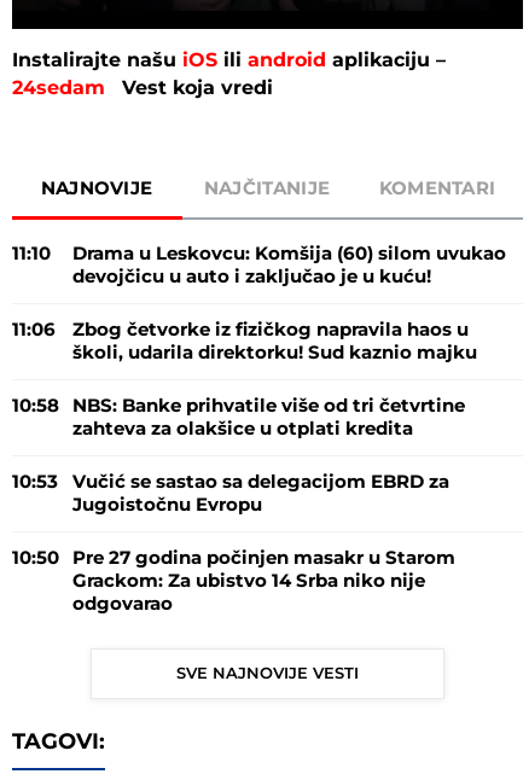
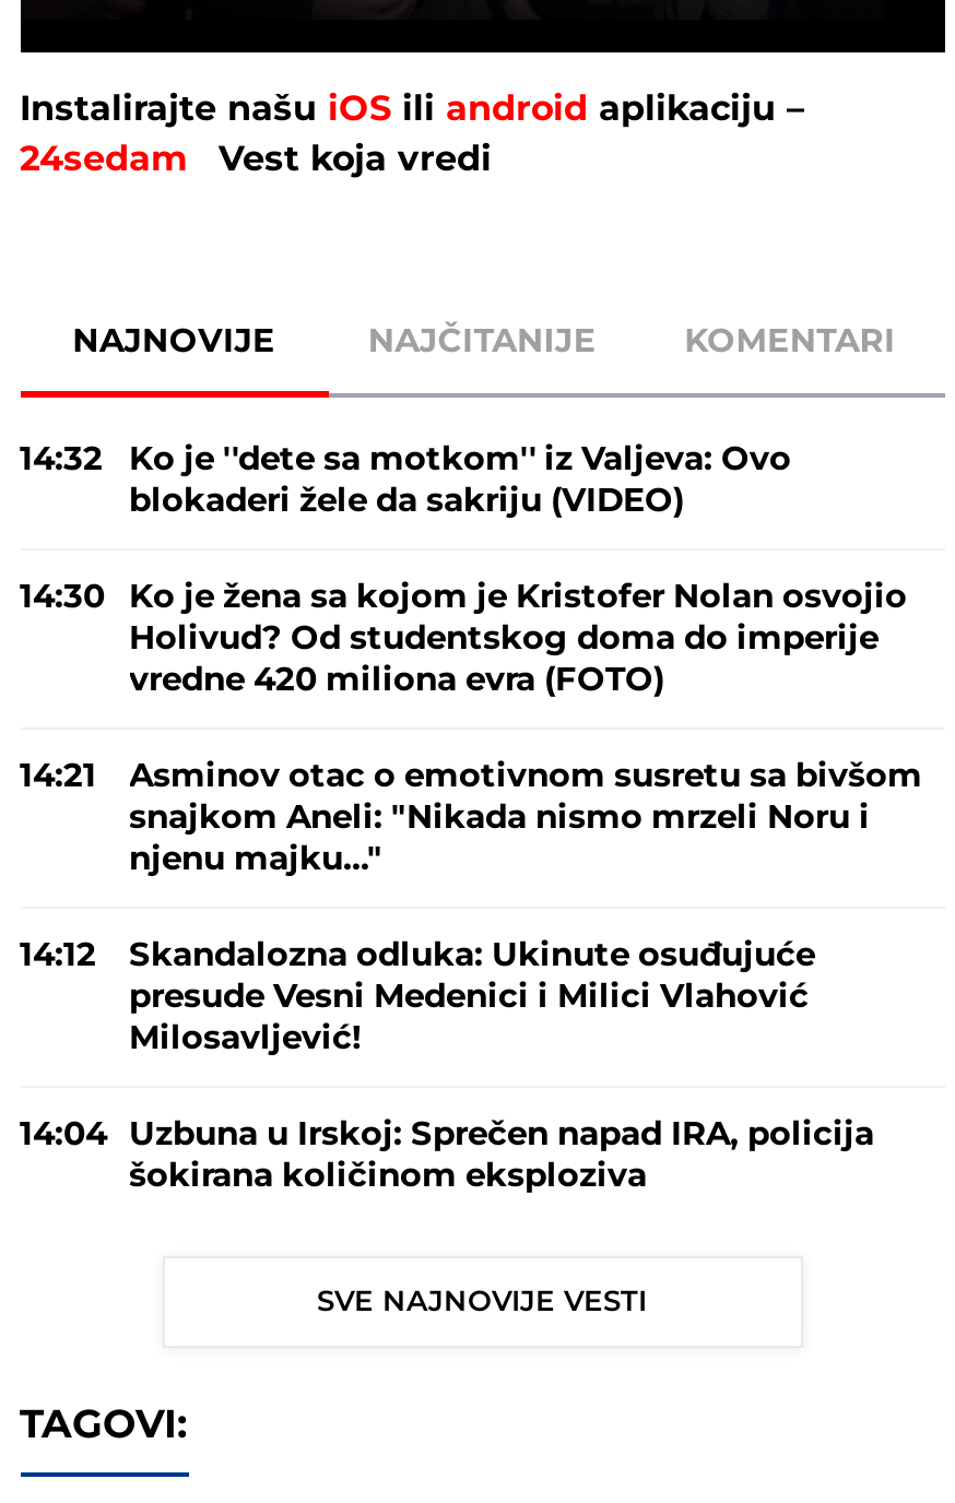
- 11:10
+ 14:32

- Drama u Leskovcu: Komšija (60) silom uvukao
- devojčicu u auto i zaključao je u kuću!
+ Ko je ''dete sa motkom'' iz Valjeva: Ovo
+ blokaderi žele da sakriju (VIDEO)

- 11:06
+ 14:30

- Zbog četvorke iz fizičkog napravila haos u
- školi, udarila direktorku! Sud kaznio majku
+ Ko je žena sa kojom je Kristofer Nolan osvojio
+ Holivud? Od studentskog doma do imperije
+ vredne 420 miliona evra (FOTO)

- 10:58
+ 14:21

- NBS: Banke prihvatile više od tri četvrtine
- zahteva za olakšice u otplati kredita
+ Asminov otac o emotivnom susretu sa bivšom
+ snajkom Aneli: "Nikada nismo mrzeli Noru i
+ njenu majku..."

- 10:53
+ 14:12

- Vučić se sastao sa delegacijom EBRD za
- Jugoistočnu Evropu
+ Skandalozna odluka: Ukinute osuđujuće
+ presude Vesni Medenici i Milici Vlahović
+ Milosavljević!

- 10:50
+ 14:04

- Pre 27 godina počinjen masakr u Starom
- Grackom: Za ubistvo 14 Srba niko nije
- odgovarao
+ Uzbuna u Irskoj: Sprečen napad IRA, policija
+ šokirana količinom eksploziva
